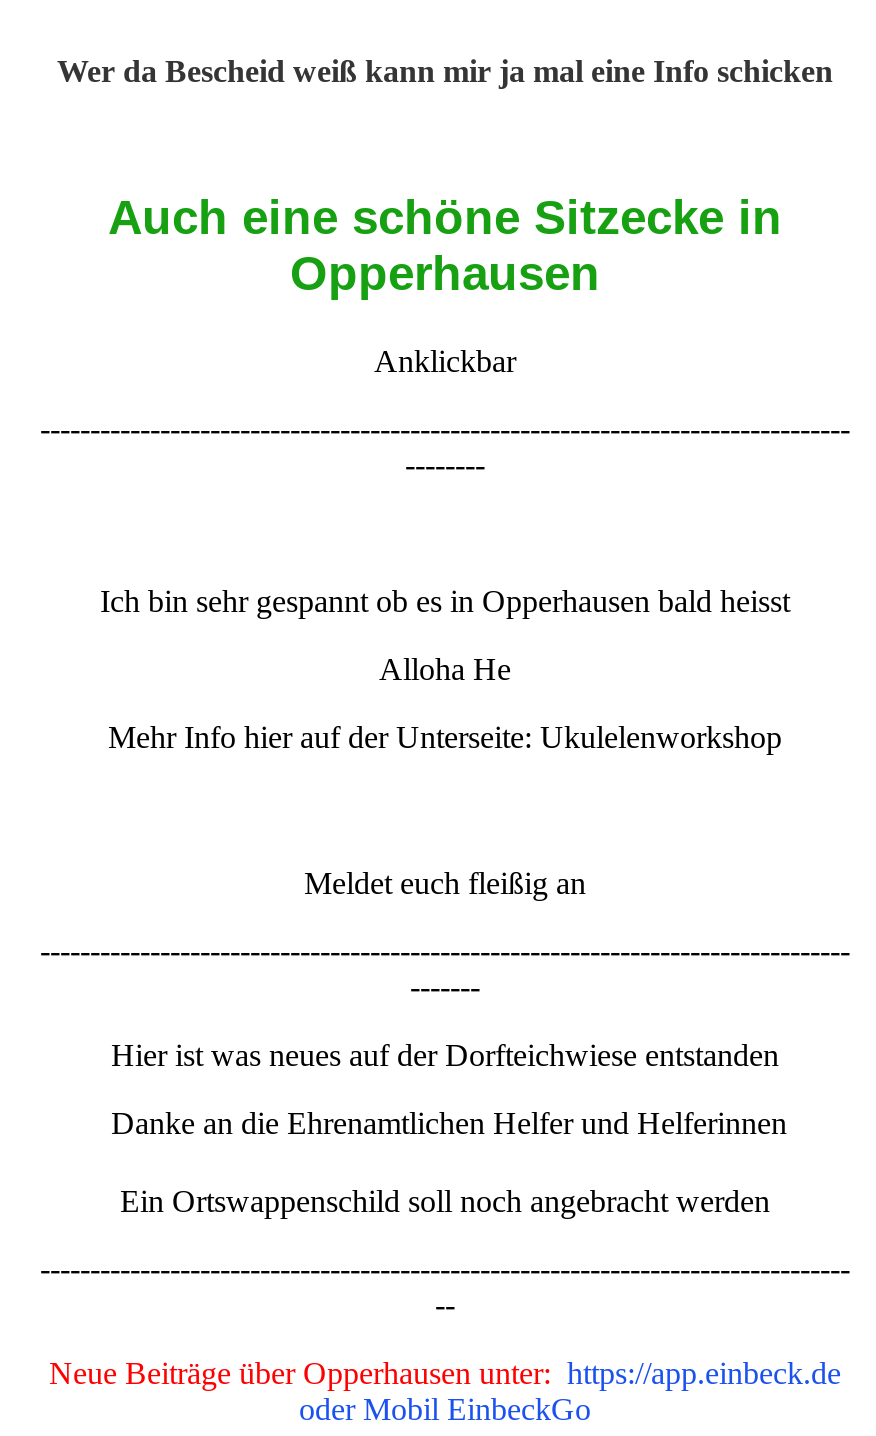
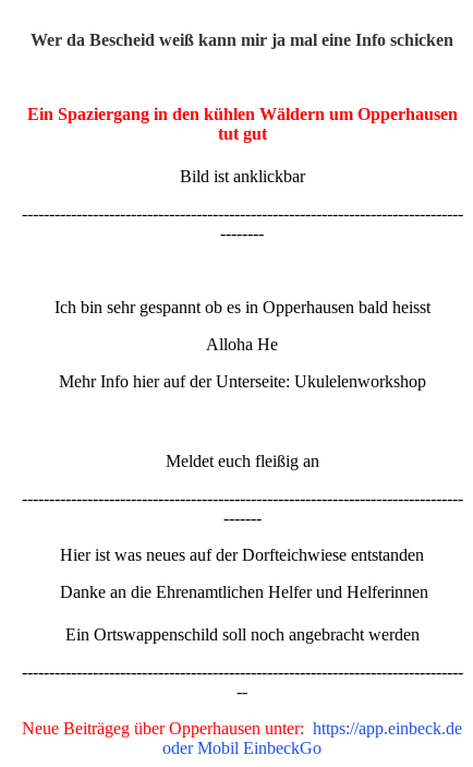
- Auch eine schöne Sitzecke in
- Opperhausen
+ Ein Spaziergang in den kühlen Wäldern um Opperhausen
+ tut gut

- Anklickbar
+ Bild ist anklickbar

- Neue Beiträge über Opperhausen unter: https://app.einbeck.de
+ Neue Beiträgeg über Opperhausen unter: https://app.einbeck.de
